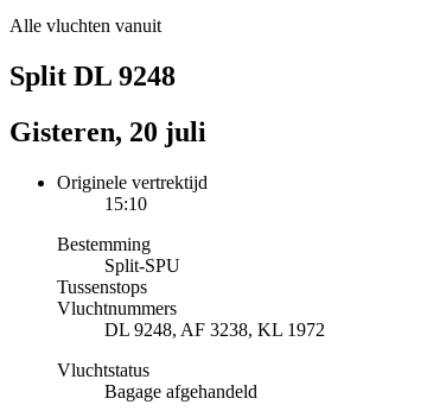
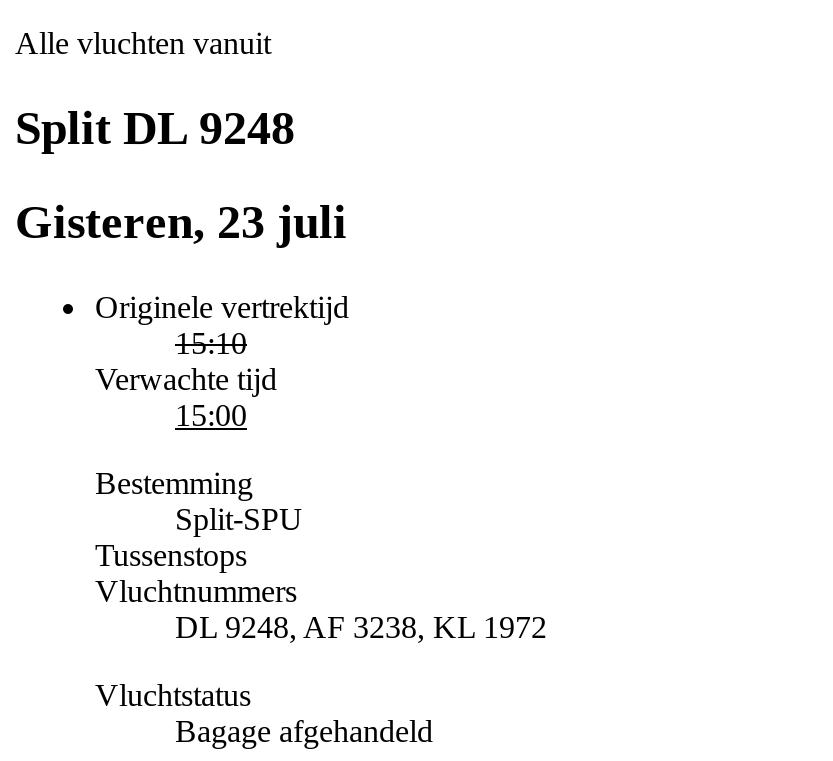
- Gisteren, 20 juli
+ Gisteren, 23 juli

+ Verwachte tijd
+ 15:00
